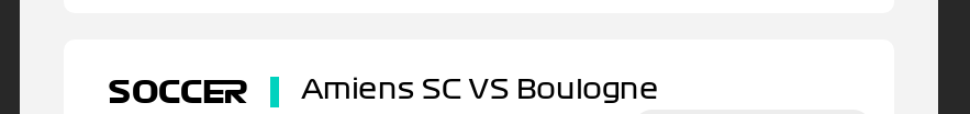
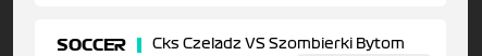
- Amiens SC VS Boulogne
+ Cks Czeladz VS Szombierki Bytom
